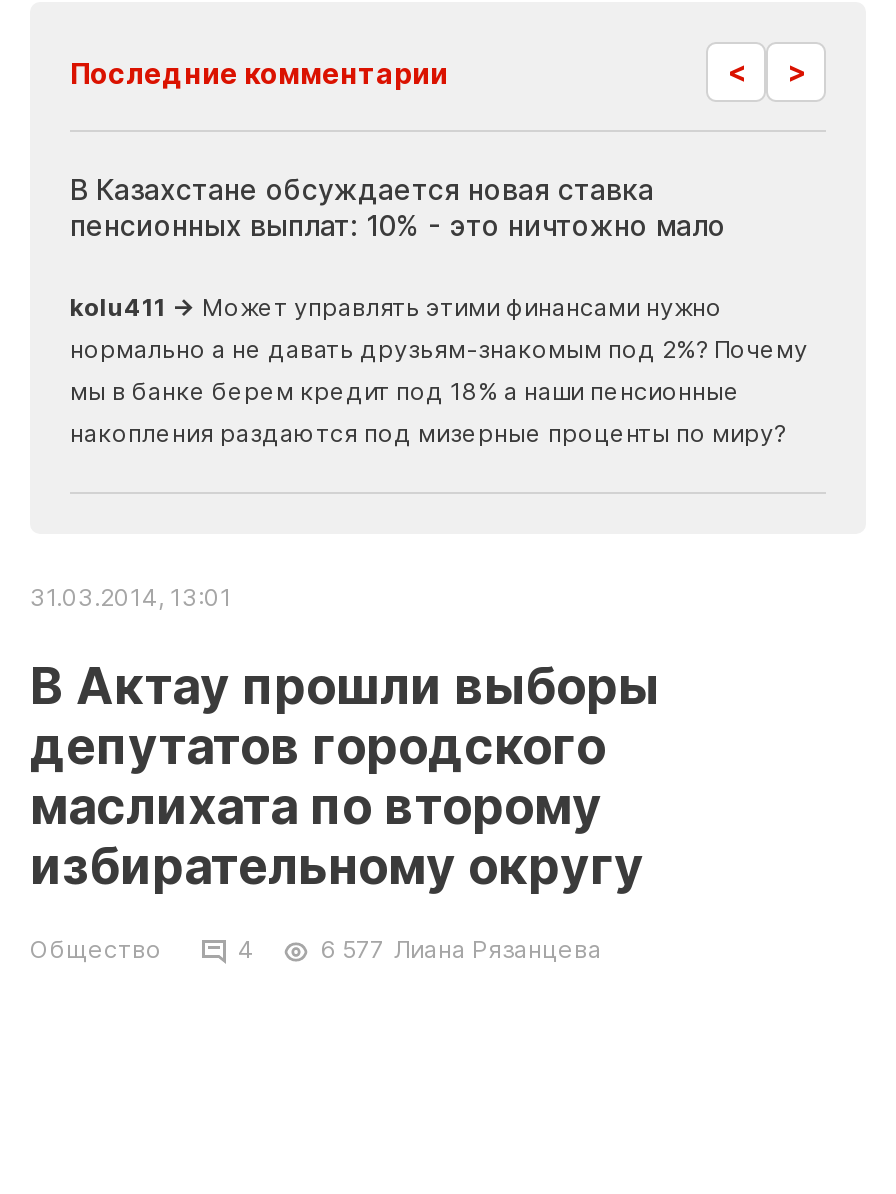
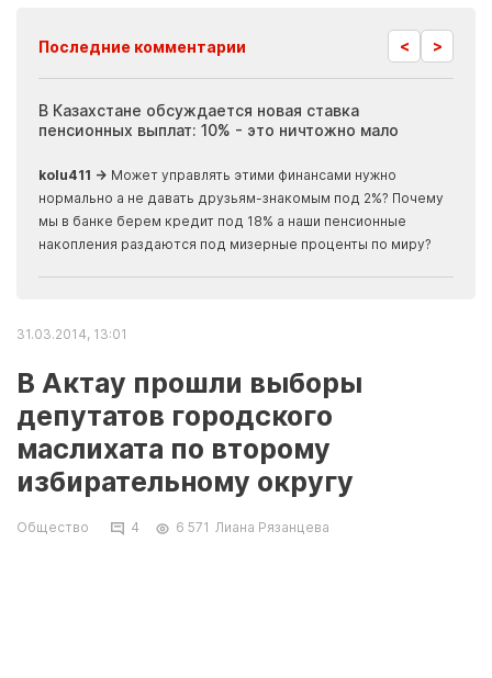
- 6 577 Лиана Рязанцева
+ 6 571 Лиана Рязанцева
